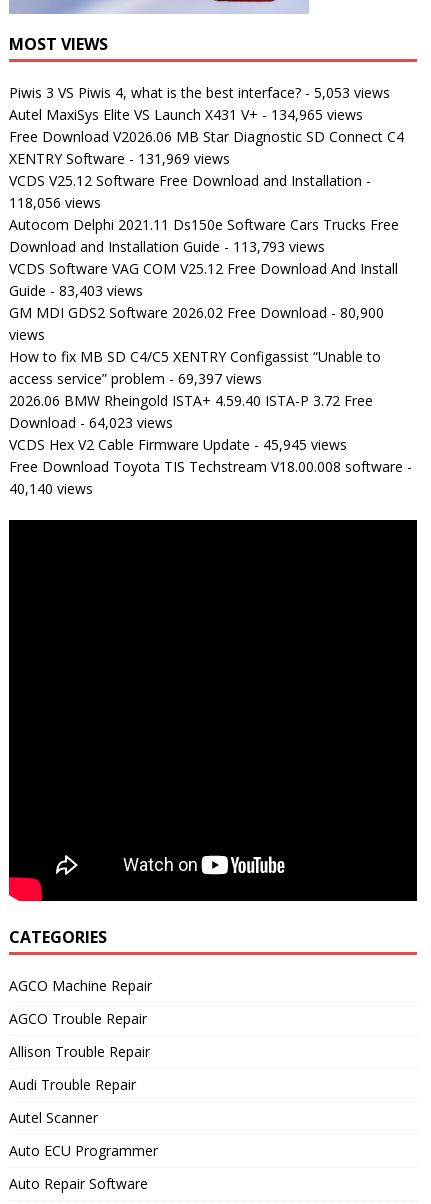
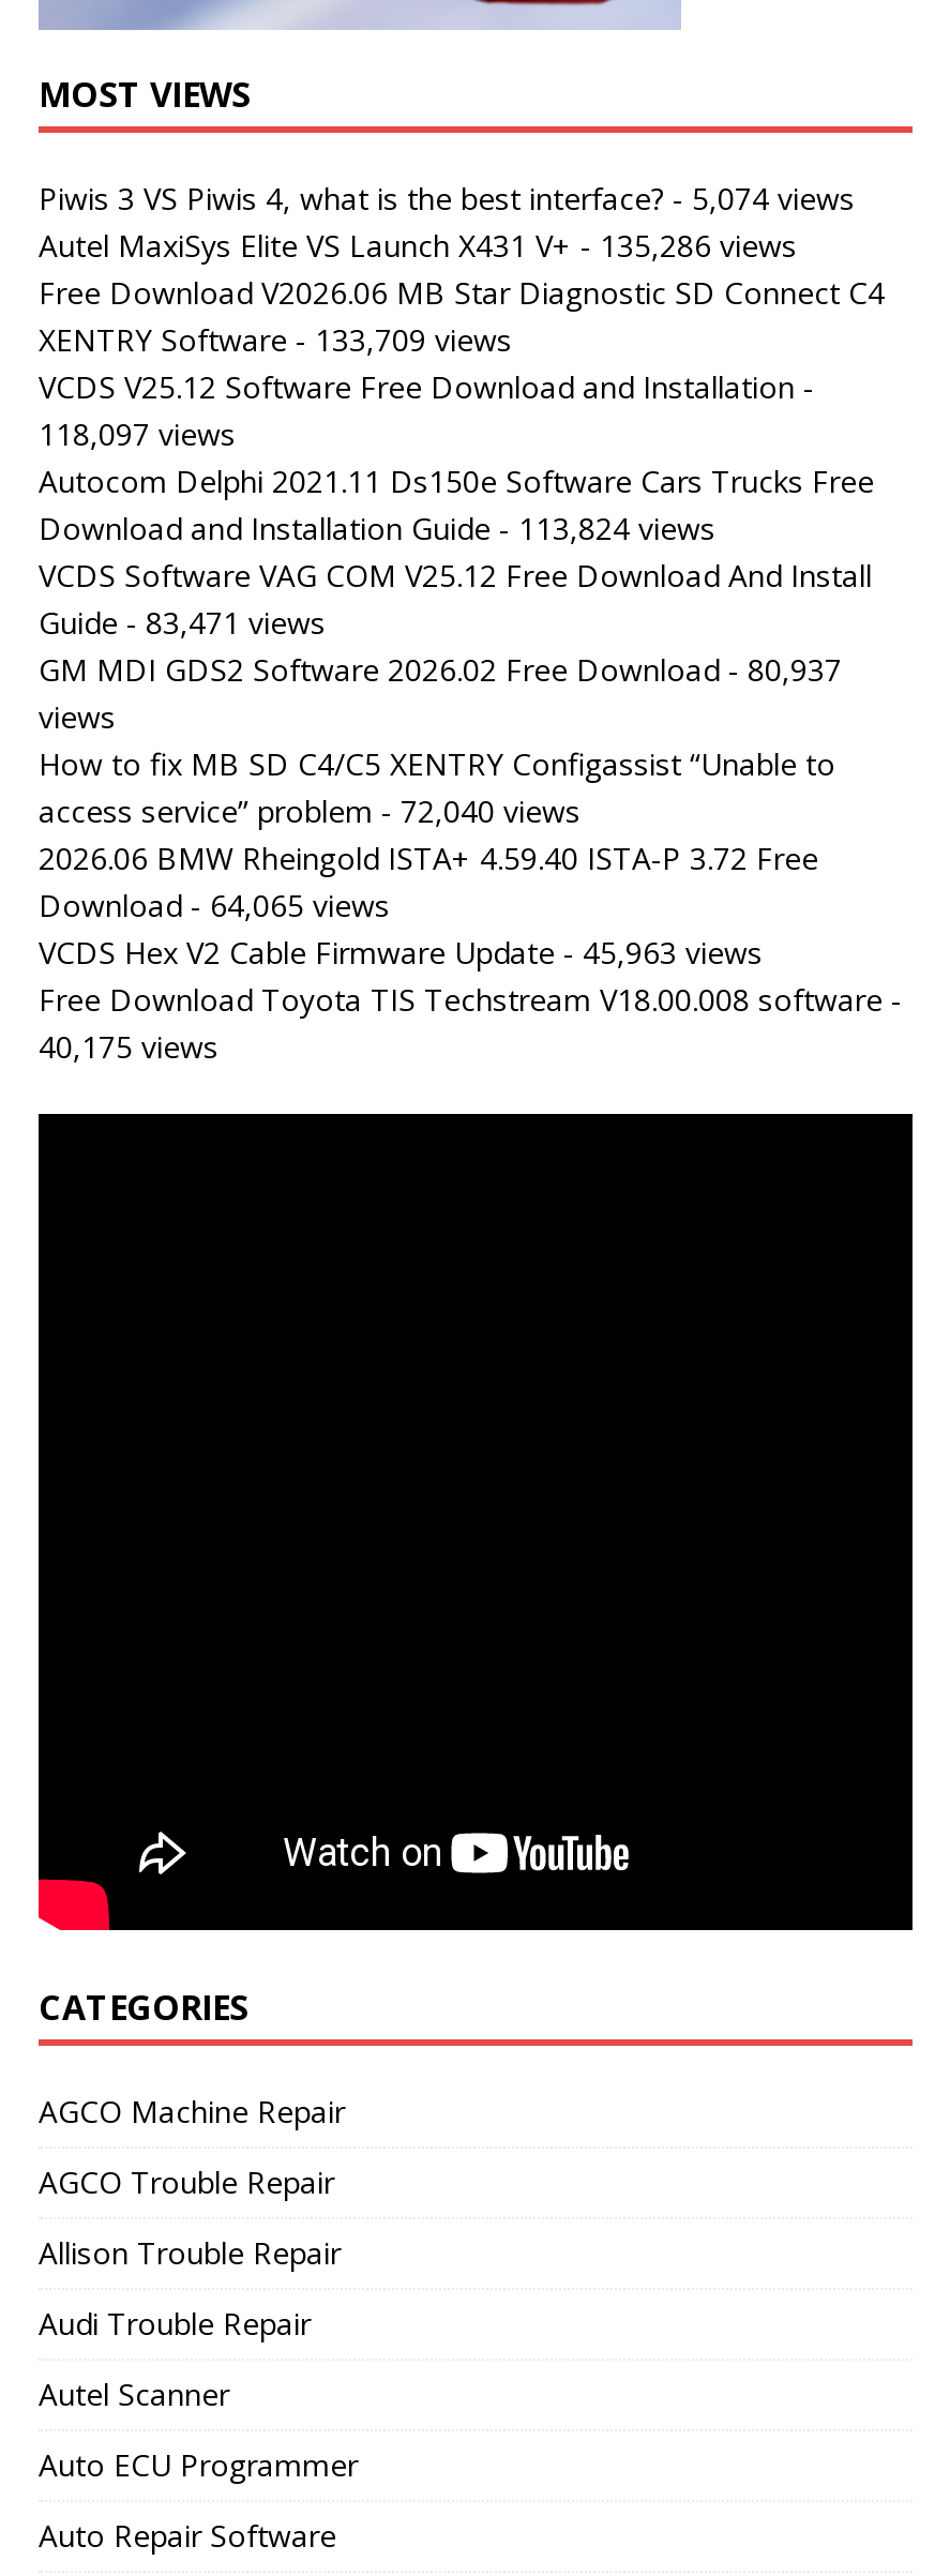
- Piwis 3 VS Piwis 4, what is the best interface? - 5,053 views
+ Piwis 3 VS Piwis 4, what is the best interface? - 5,074 views

- Autel MaxiSys Elite VS Launch X431 V+ - 134,965 views
+ Autel MaxiSys Elite VS Launch X431 V+ - 135,286 views

- XENTRY Software - 131,969 views
+ XENTRY Software - 133,709 views

- 118,056 views
+ 118,097 views

- Download and Installation Guide - 113,793 views
+ Download and Installation Guide - 113,824 views

- Guide - 83,403 views
+ Guide - 83,471 views

- GM MDI GDS2 Software 2026.02 Free Download - 80,900
+ GM MDI GDS2 Software 2026.02 Free Download - 80,937

- access service” problem - 69,397 views
+ access service” problem - 72,040 views

- Download - 64,023 views
+ Download - 64,065 views

- VCDS Hex V2 Cable Firmware Update - 45,945 views
+ VCDS Hex V2 Cable Firmware Update - 45,963 views

- 40,140 views
+ 40,175 views
